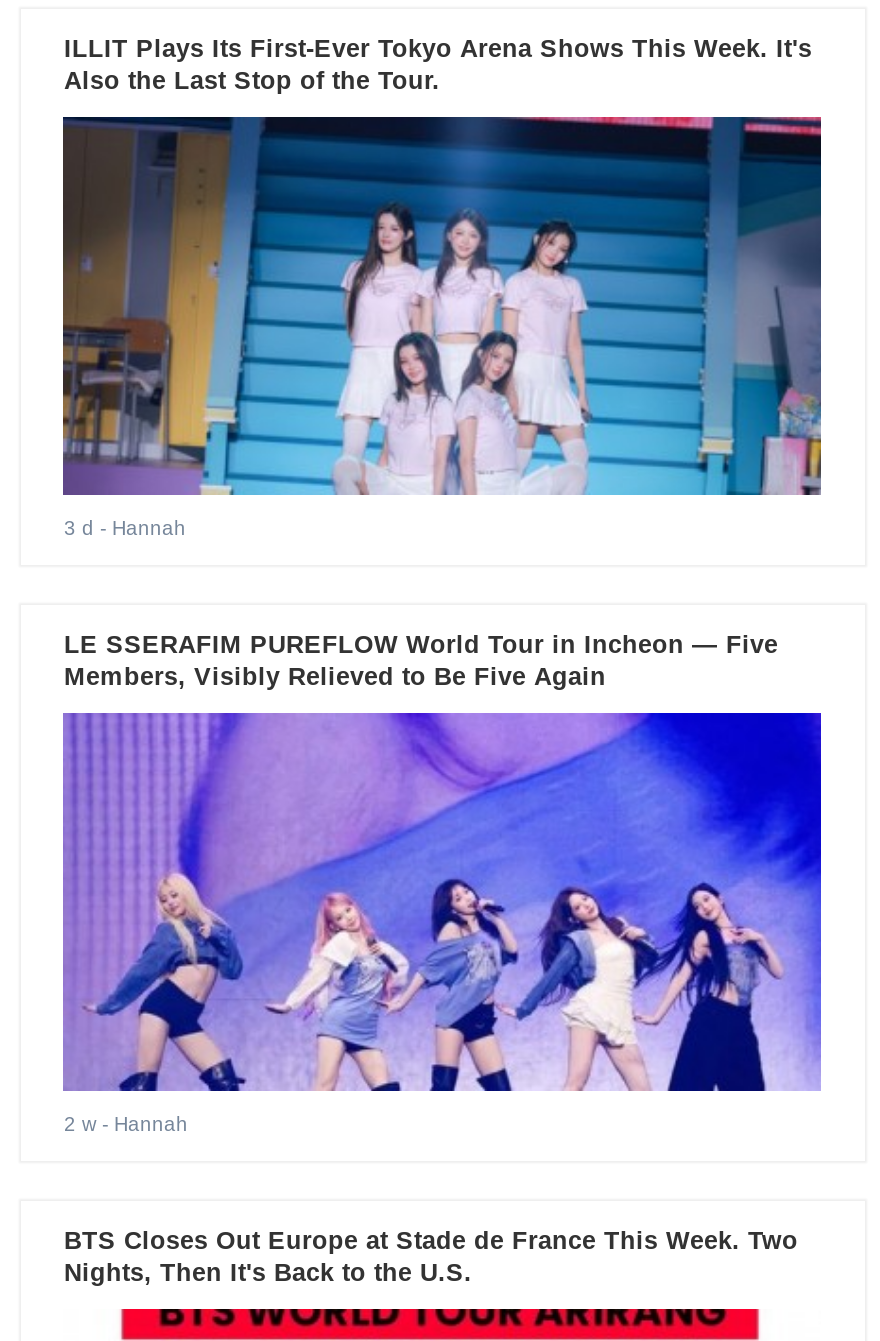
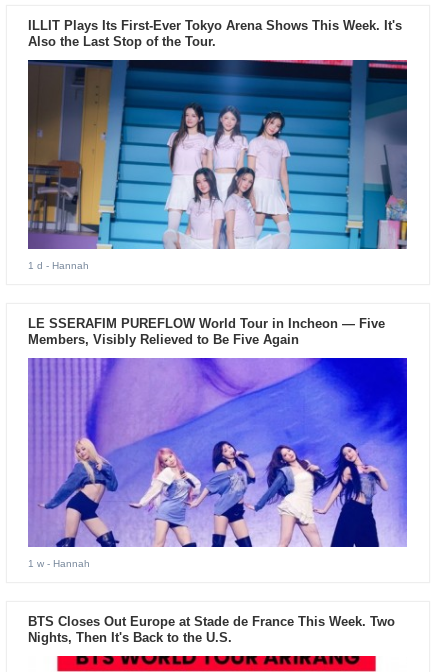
- 3 d - Hannah
+ 1 d - Hannah

- 2 w - Hannah
+ 1 w - Hannah
